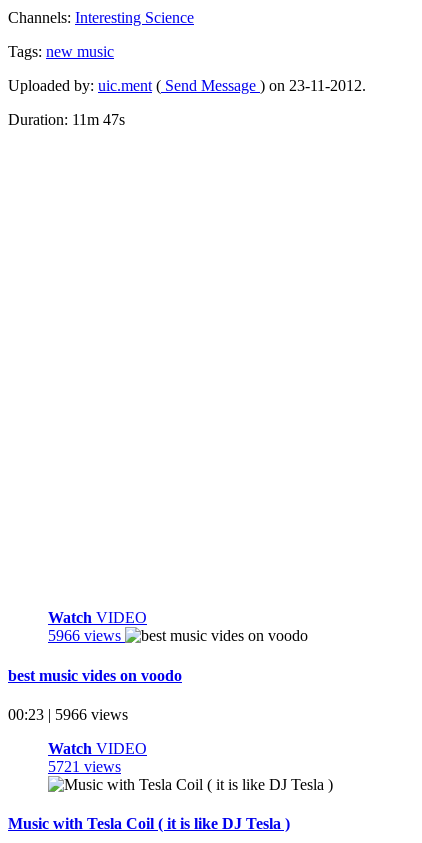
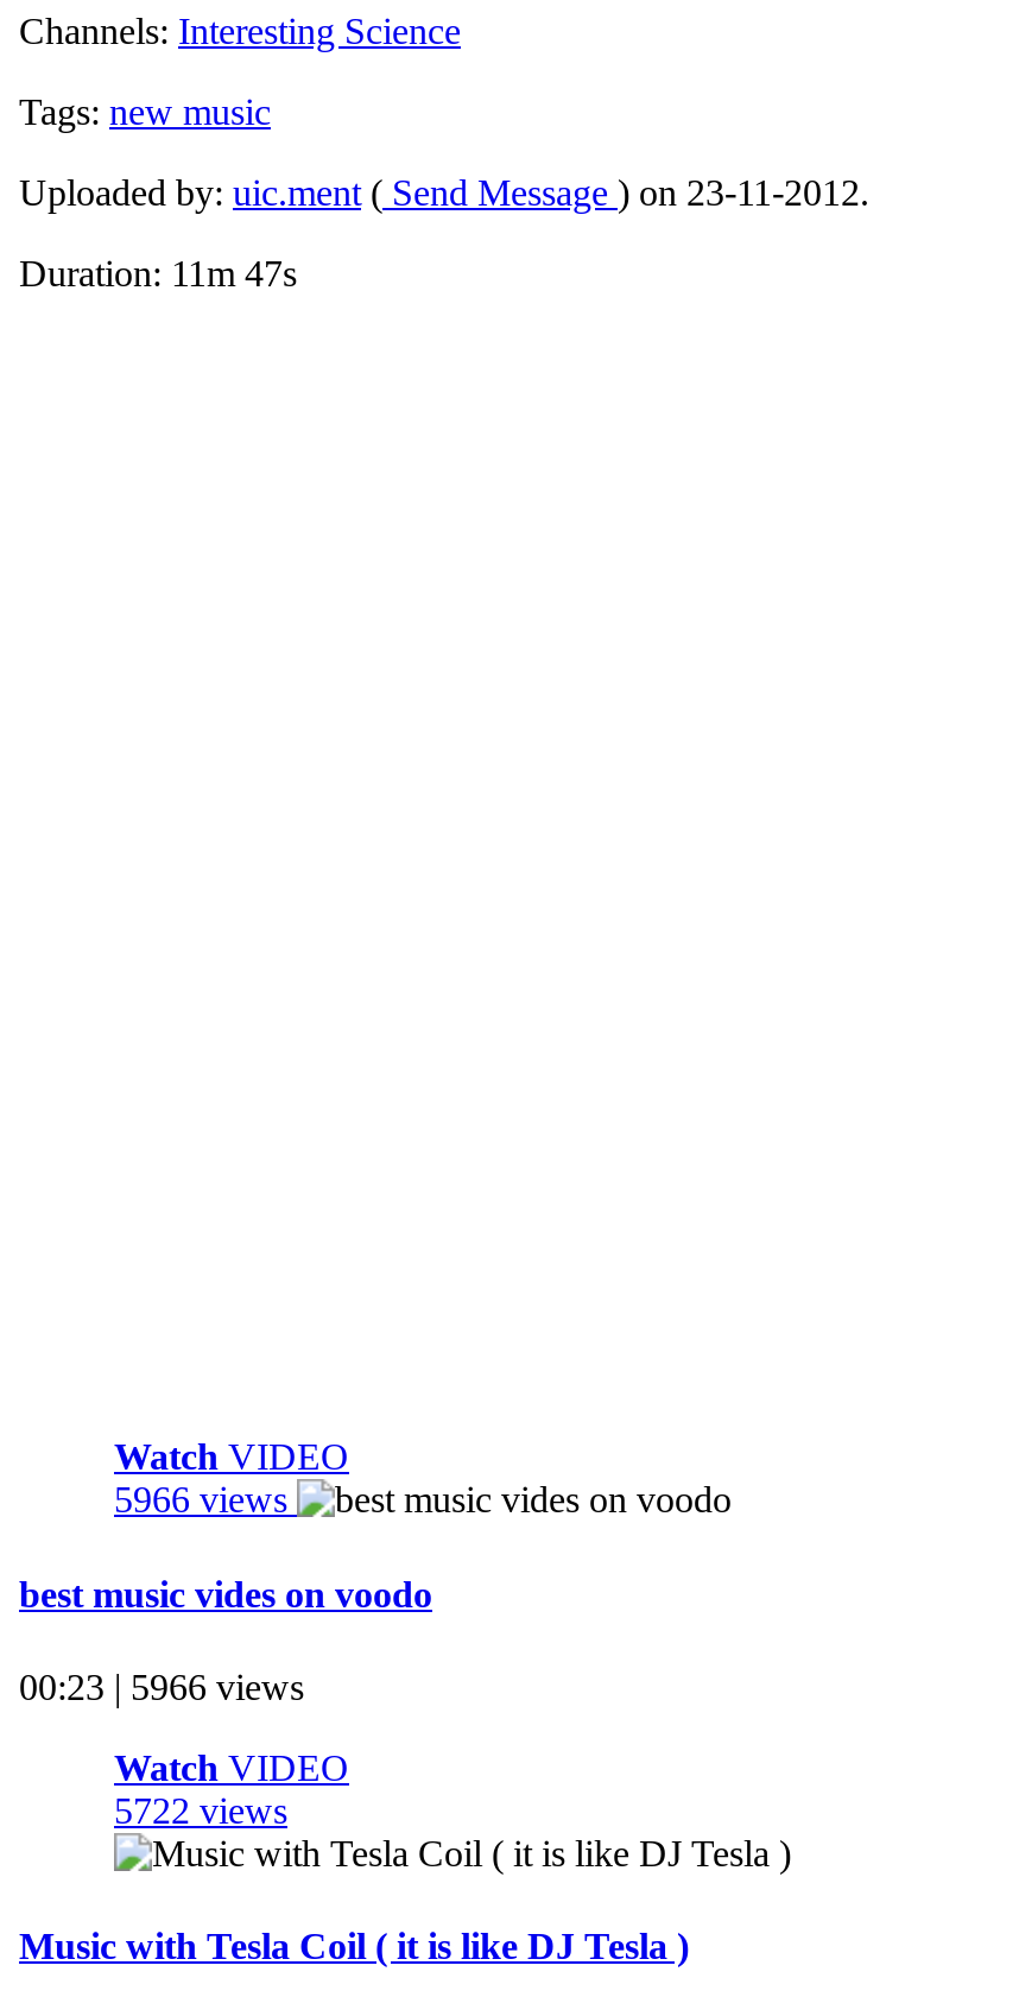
- 5721 views
+ 5722 views
